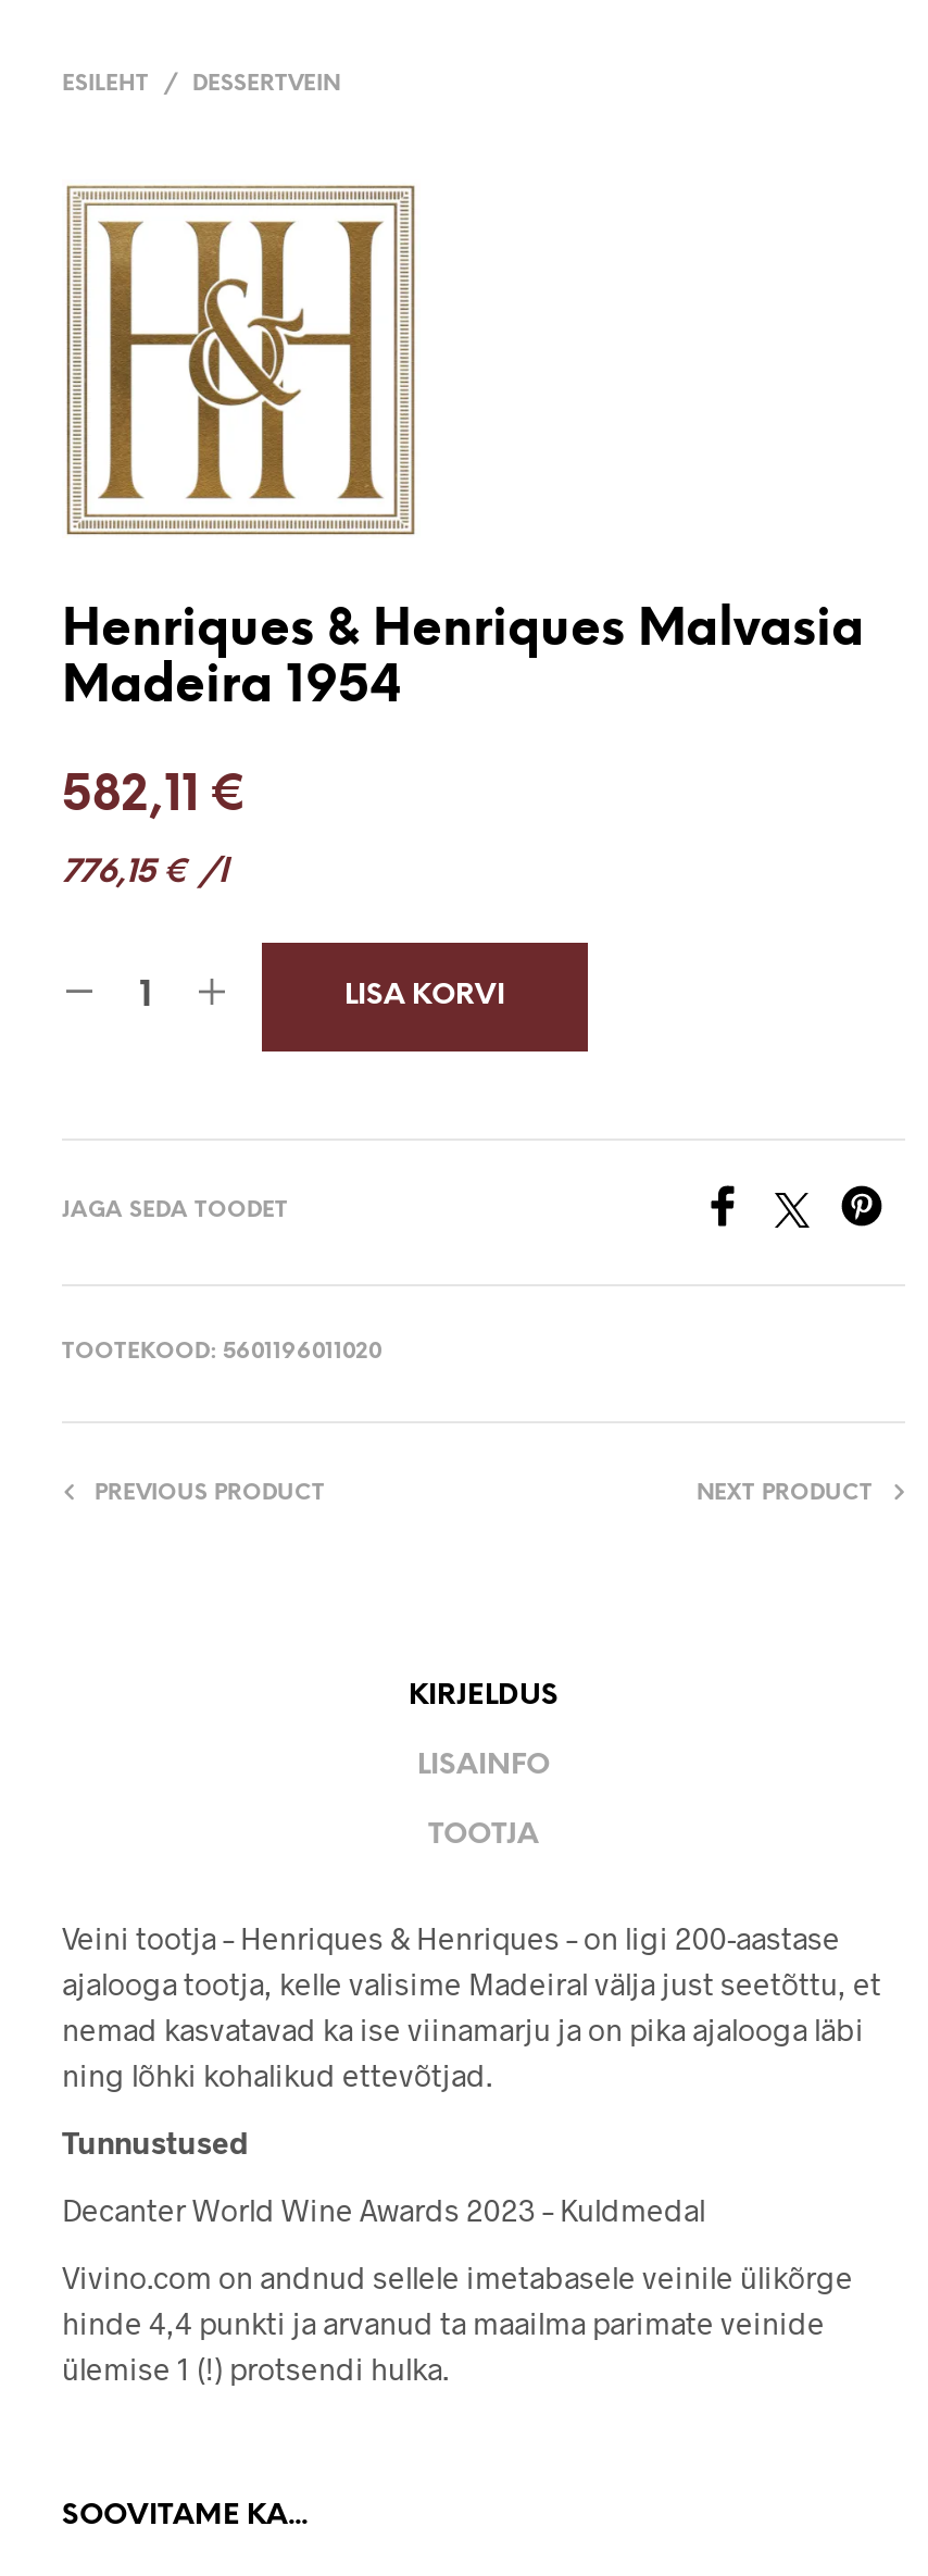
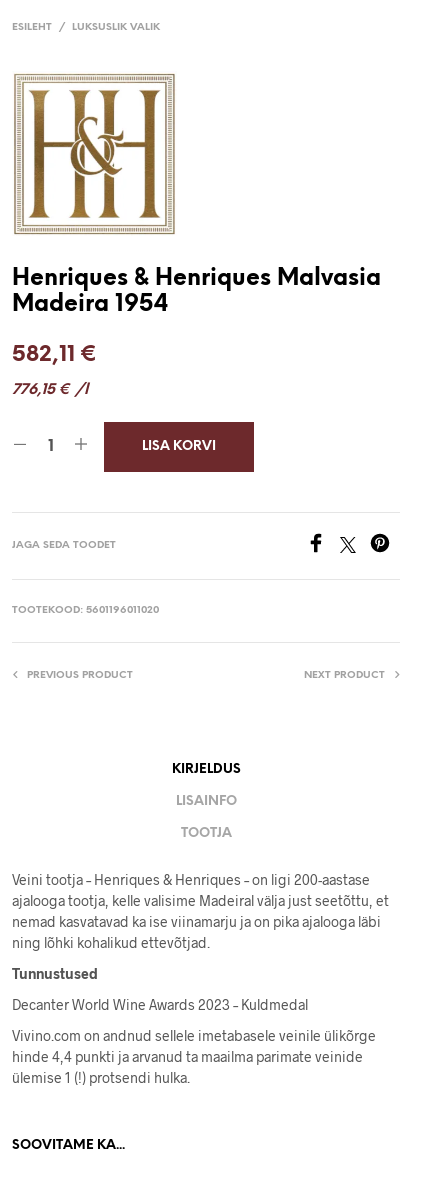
- DESSERTVEIN
+ LUKSUSLIK VALIK
